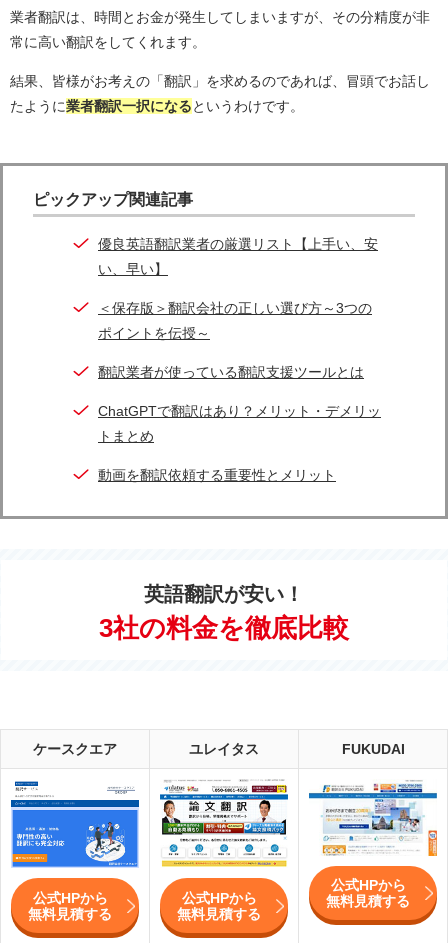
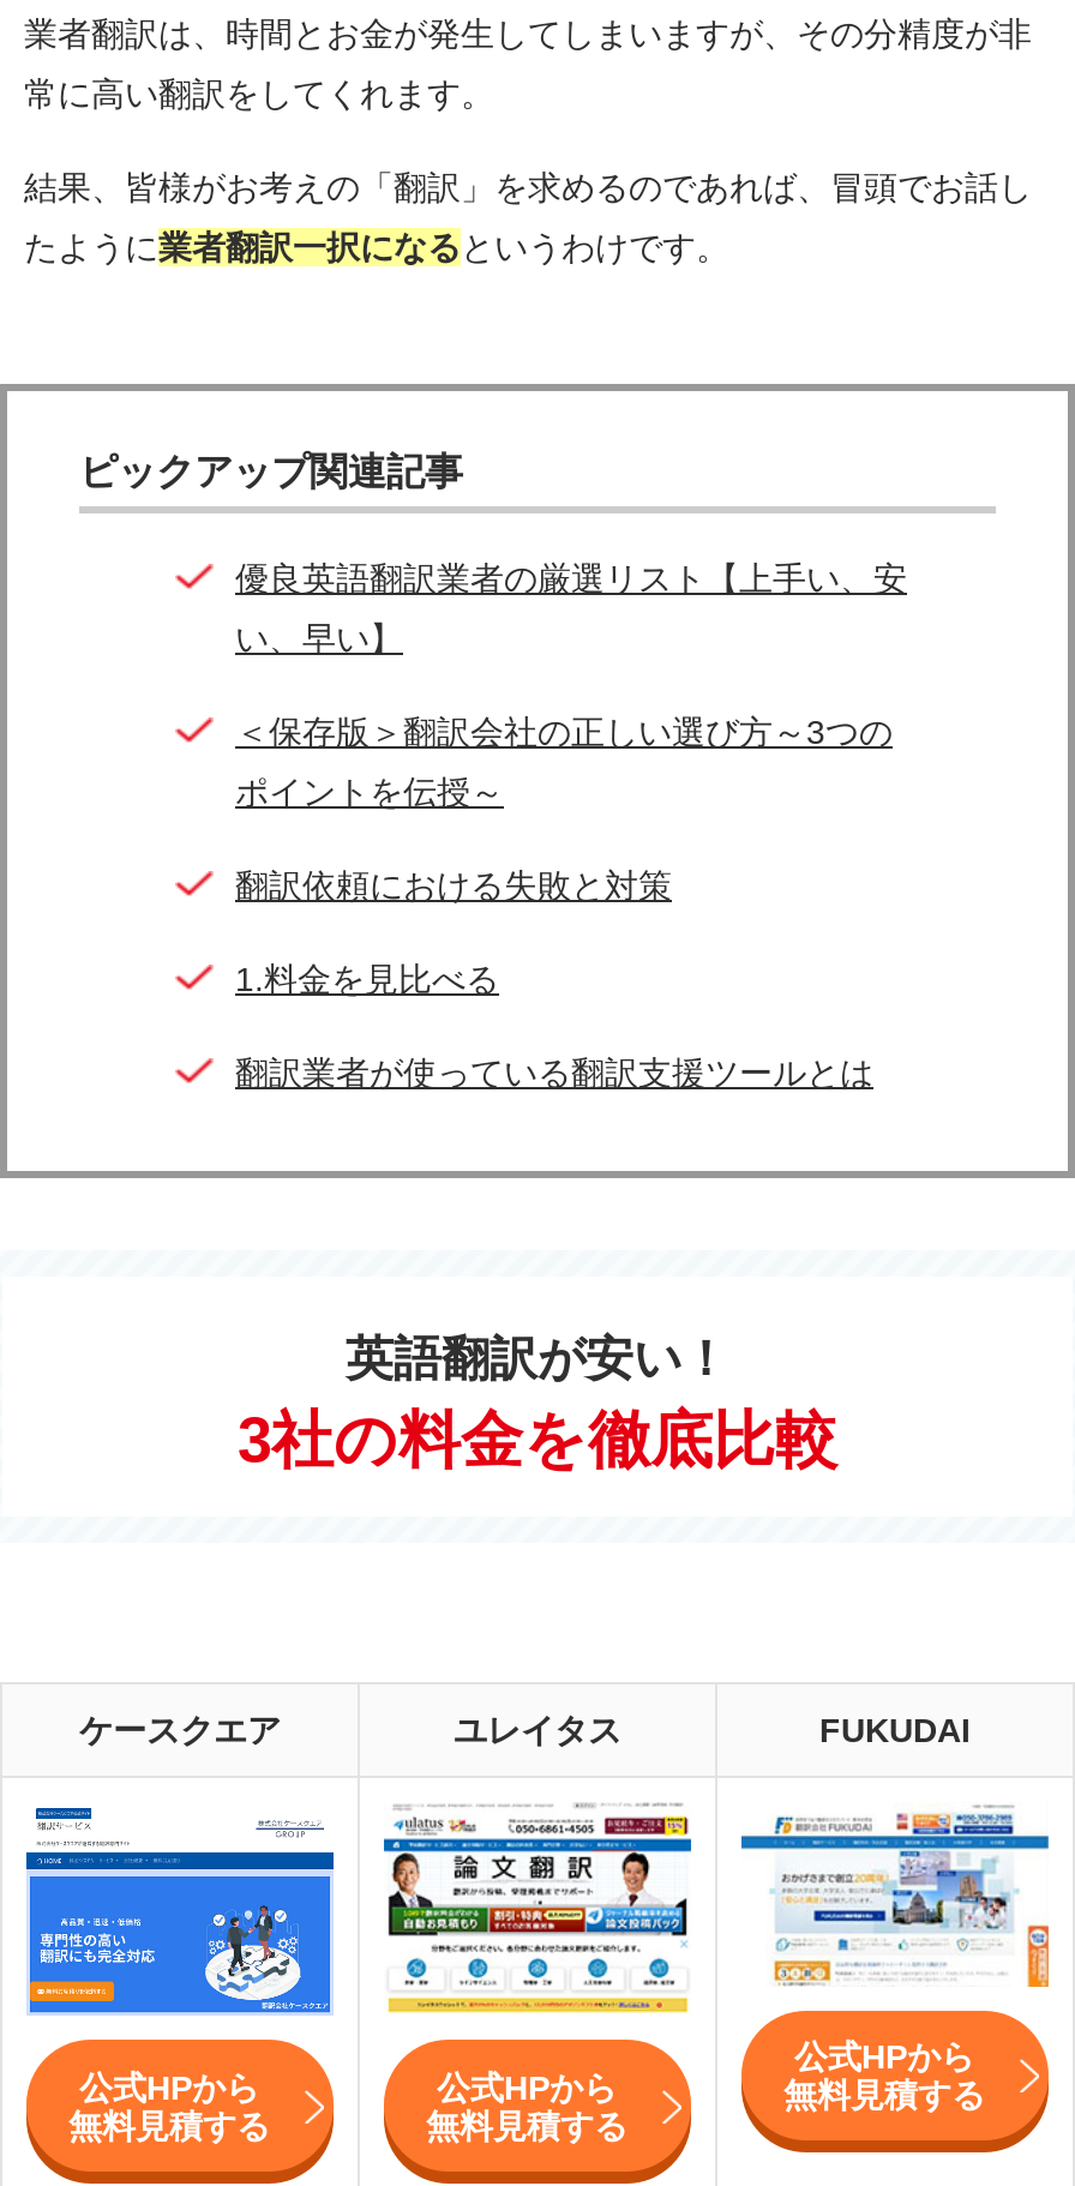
+ 翻訳依頼における失敗と対策
+ 1.料金を見比べる

moved down: 翻訳業者が使っている翻訳支援ツールとは

- ChatGPTで翻訳はあり？メリット・デメリッ
- トまとめ
- 動画を翻訳依頼する重要性とメリット
